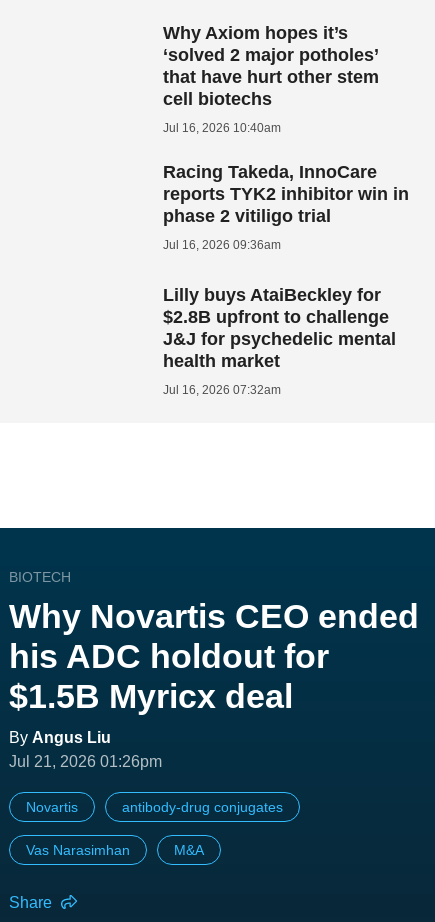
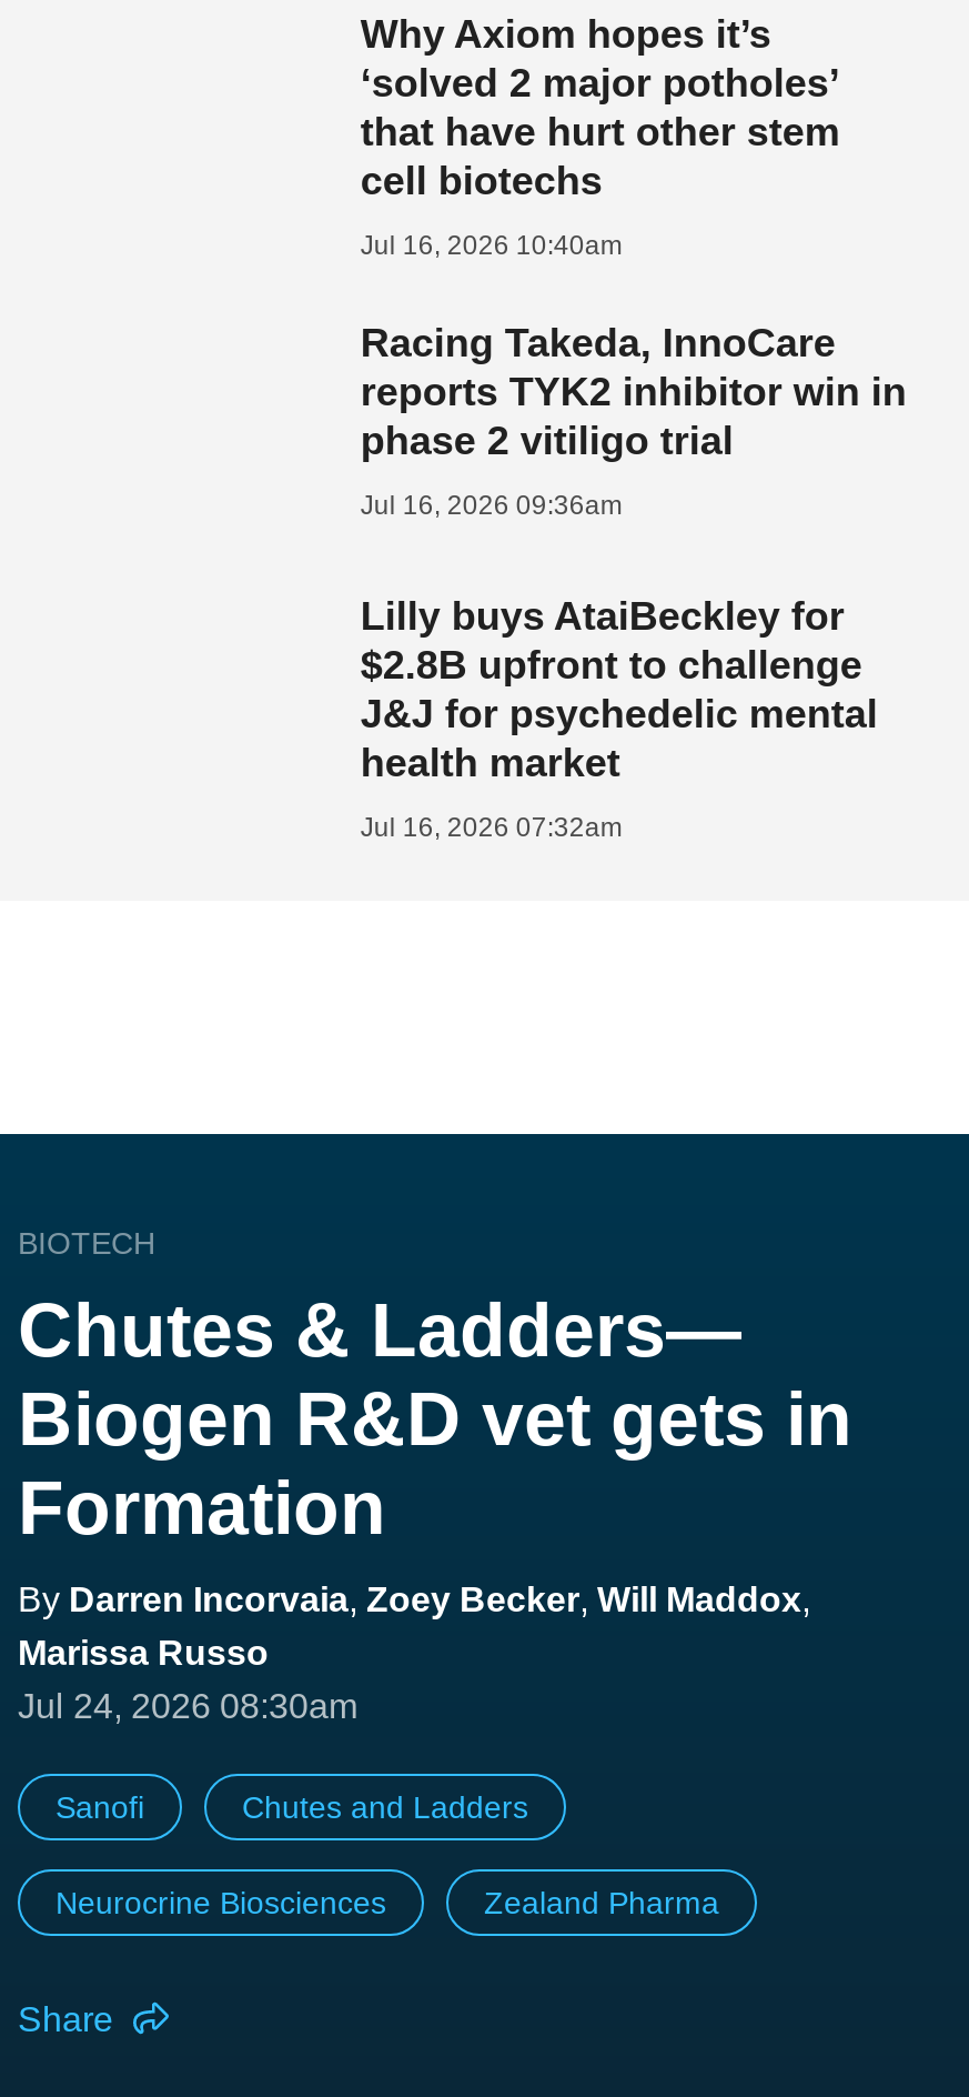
- Why Novartis CEO ended
- his ADC holdout for
- $1.5B Myricx deal
- By Angus Liu
- Jul 21, 2026 01:26pm
+ Chutes & Ladders—
+ Biogen R&D vet gets in
+ Formation
+ By Darren Incorvaia, Zoey Becker, Will Maddox,
+ Marissa Russo
+ Jul 24, 2026 08:30am

- Novartis
- antibody-drug conjugates
+ Sanofi
+ Chutes and Ladders

- Vas Narasimhan
- M&A
+ Neurocrine Biosciences
+ Zealand Pharma
